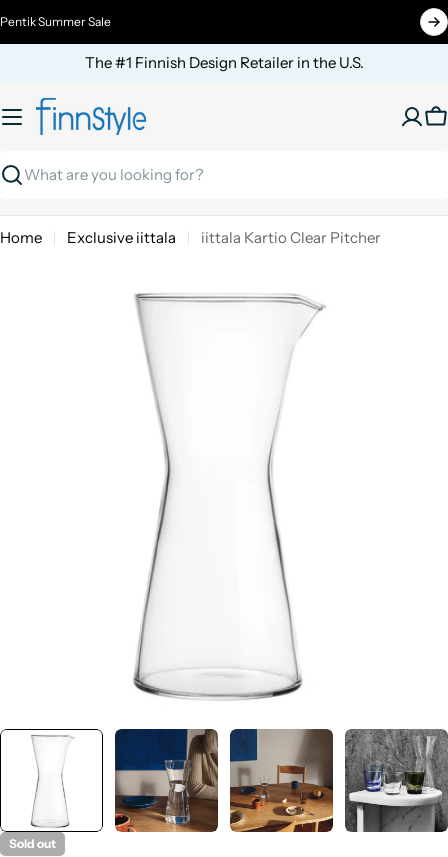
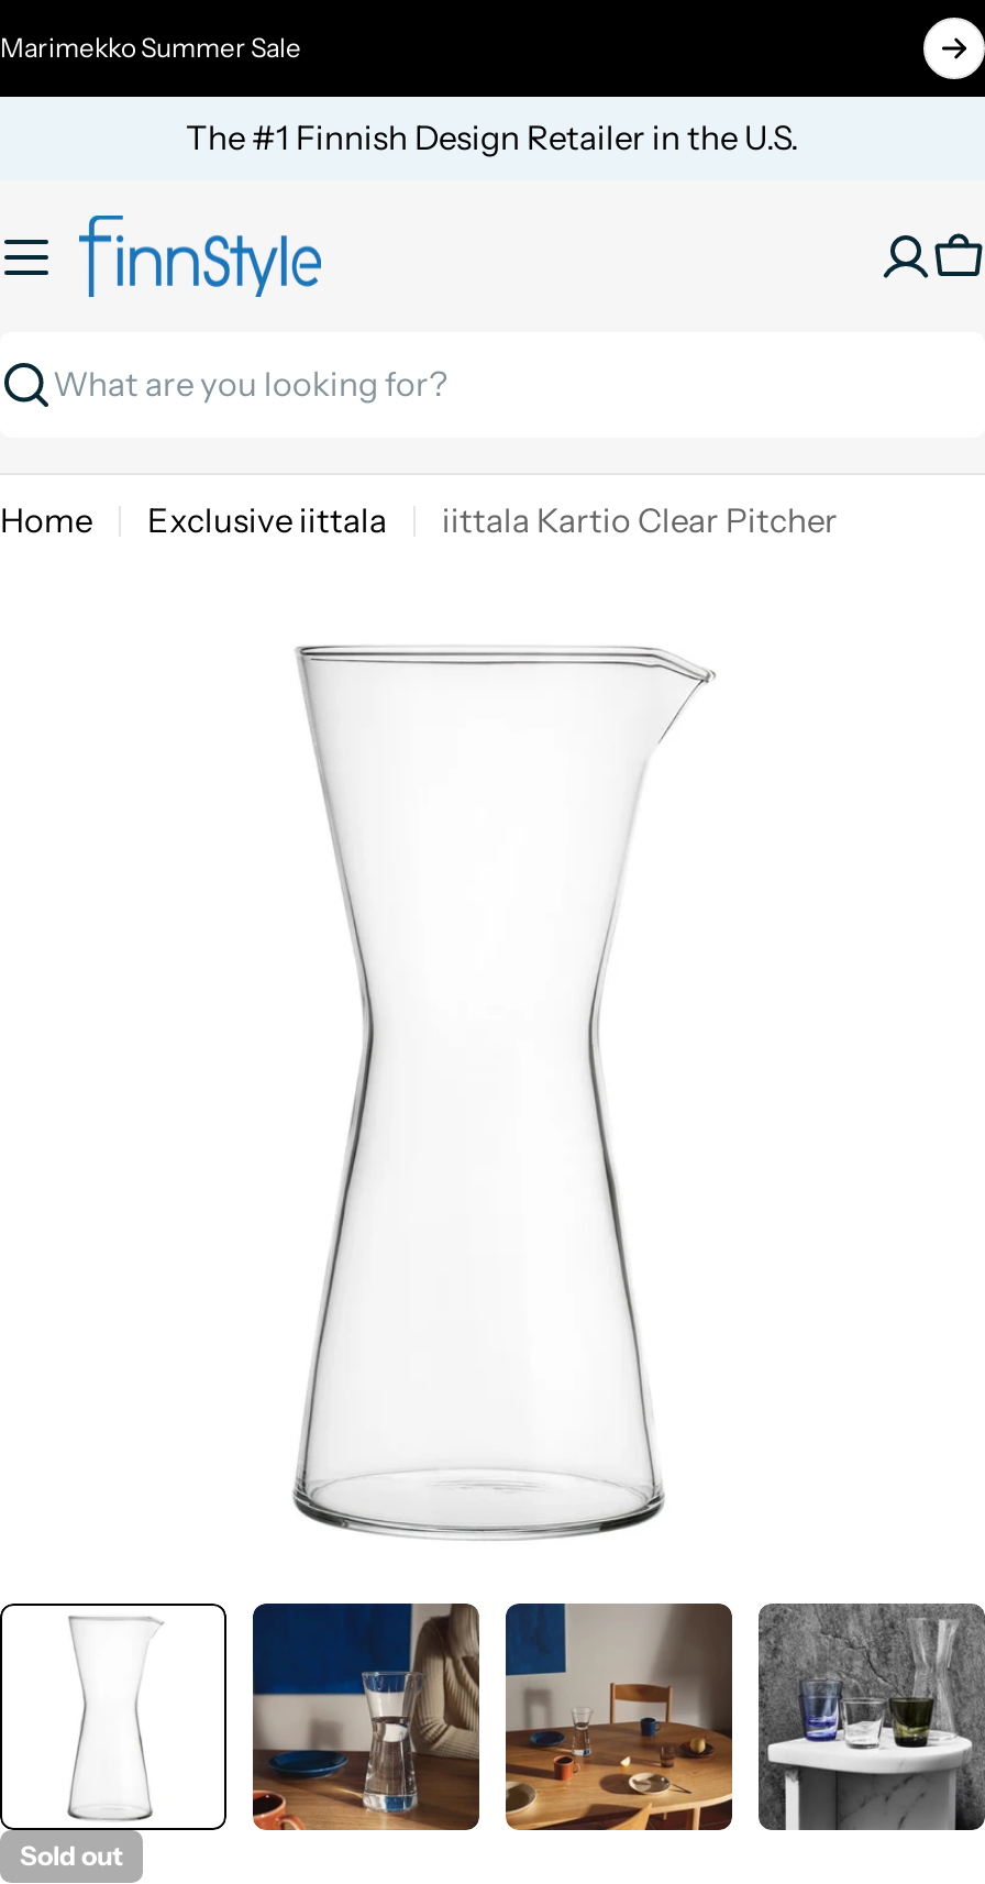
- Pentik Summer Sale
+ Marimekko Summer Sale
